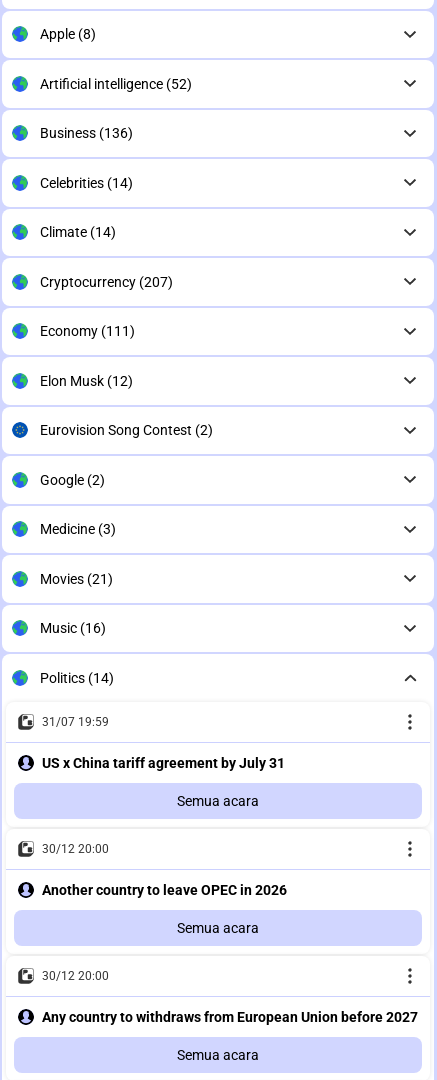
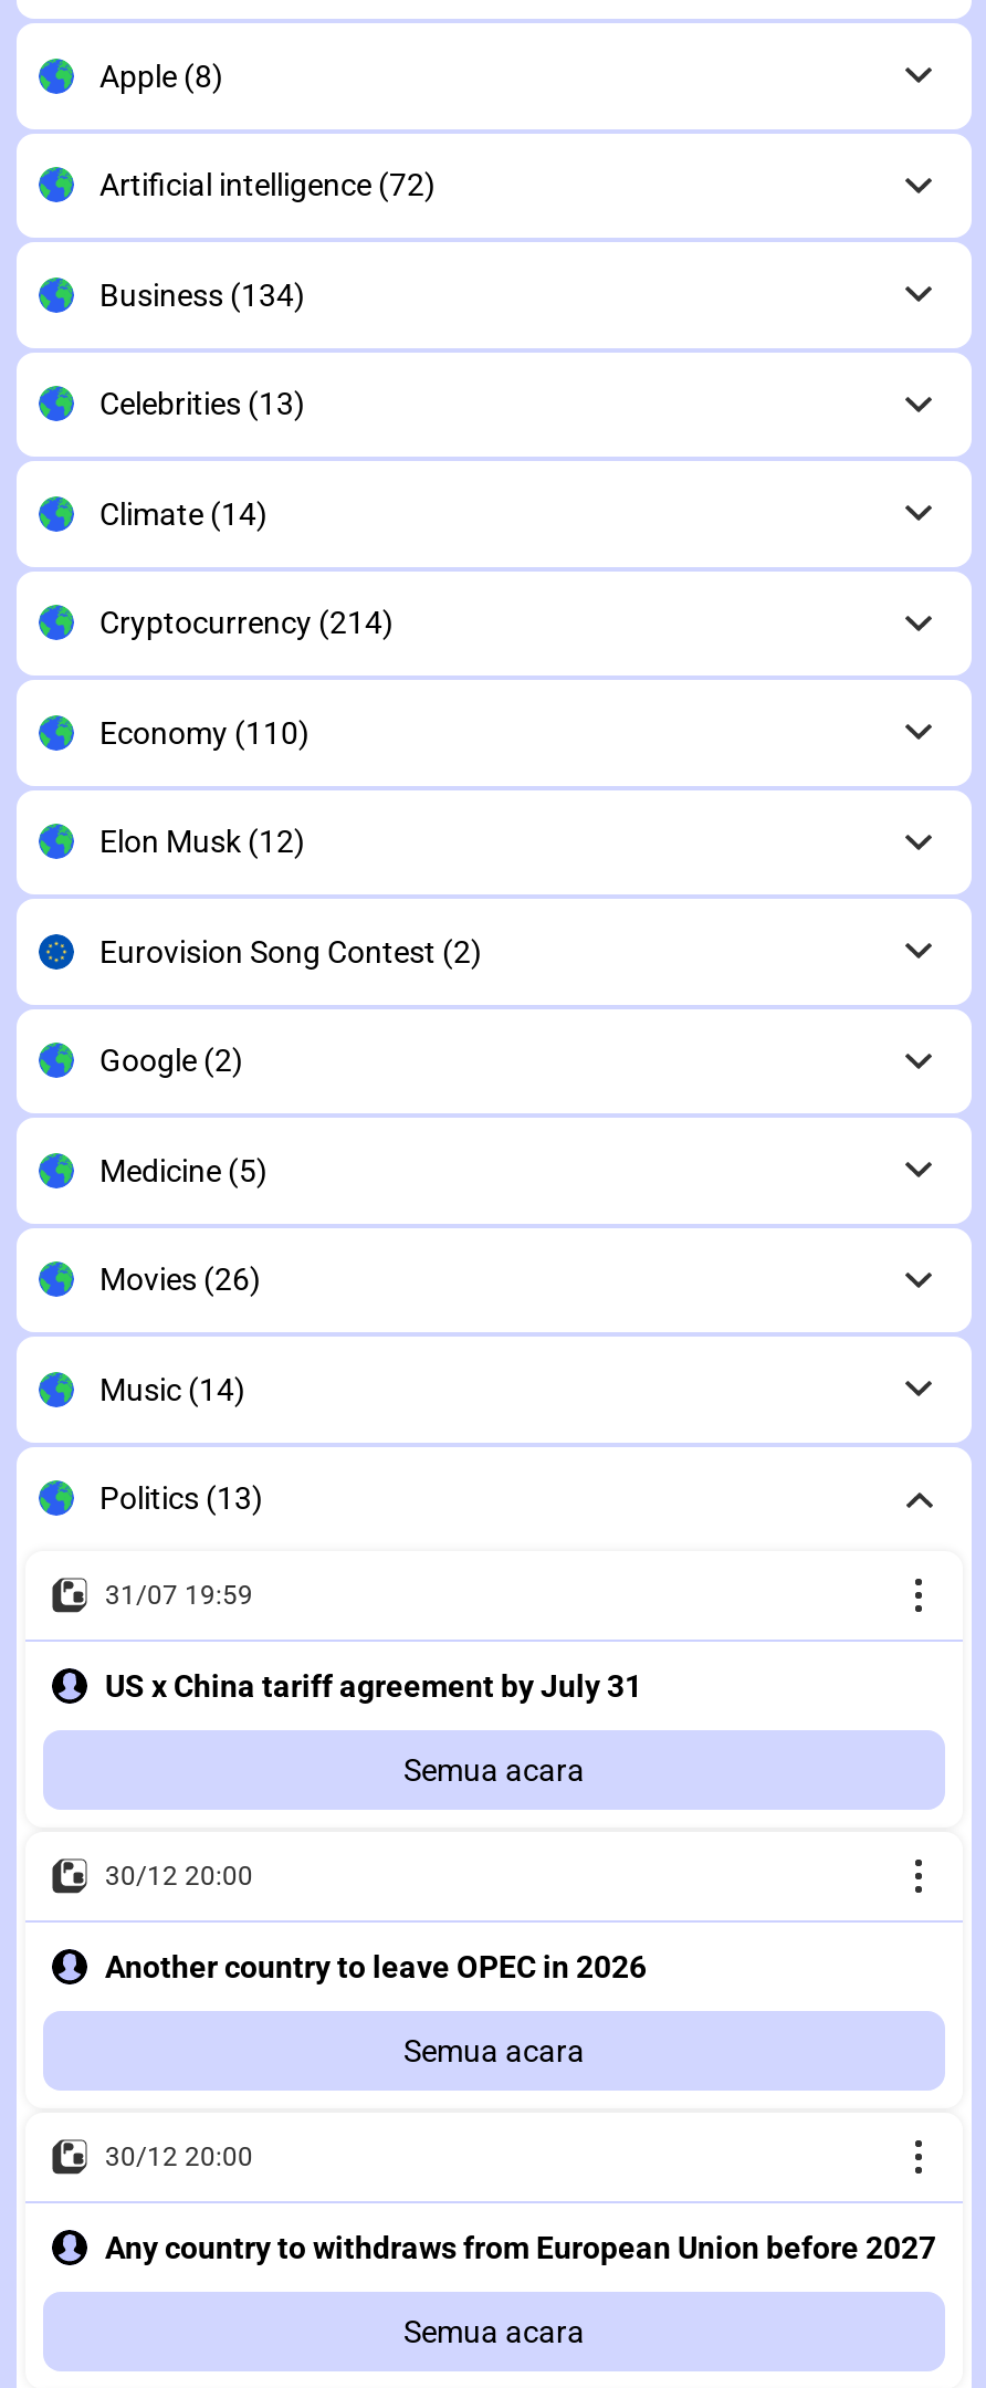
- Artificial intelligence (52)
+ Artificial intelligence (72)

- Business (136)
+ Business (134)

- Celebrities (14)
+ Celebrities (13)

- Cryptocurrency (207)
+ Cryptocurrency (214)

- Economy (111)
+ Economy (110)

- Medicine (3)
+ Medicine (5)

- Movies (21)
+ Movies (26)

- Music (16)
+ Music (14)

- Politics (14)
+ Politics (13)
